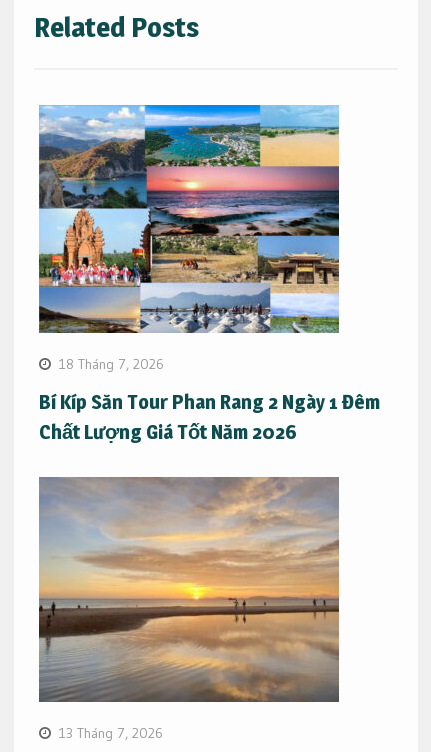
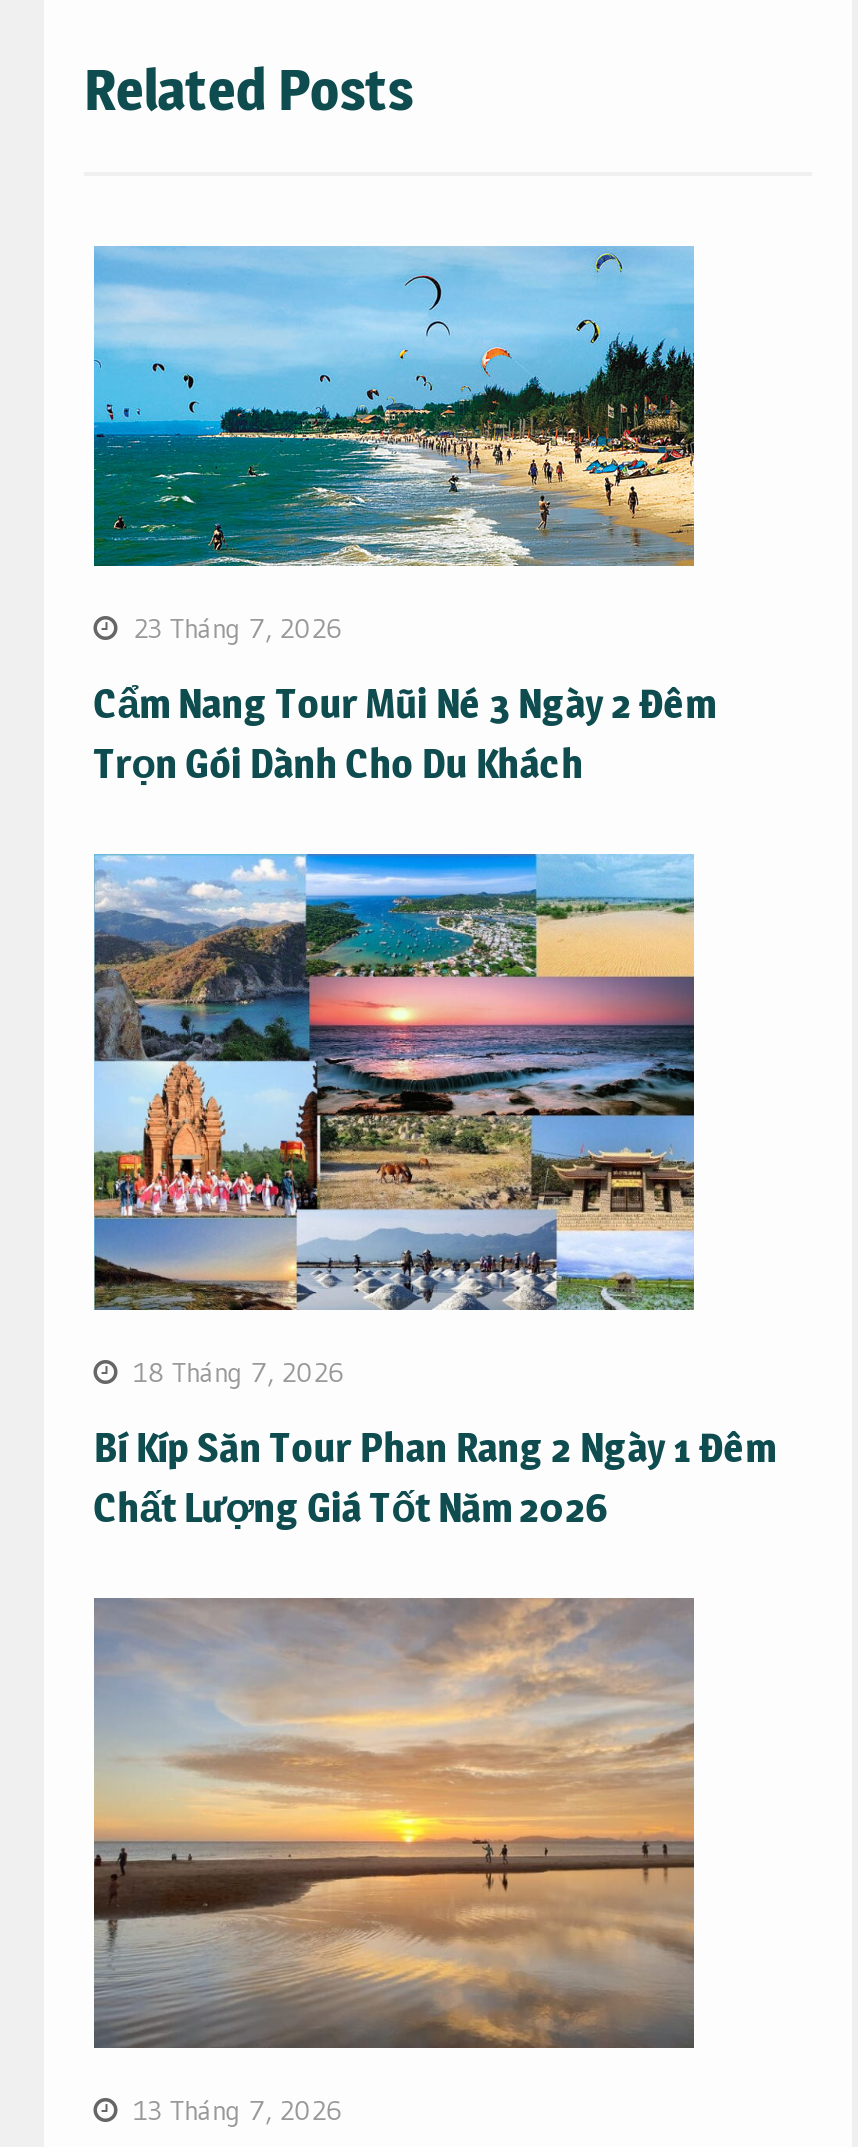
+ [image]
+ 23 Tháng 7, 2026
+ Cẩm Nang Tour Mũi Né 3 Ngày 2 Đêm
+ Trọn Gói Dành Cho Du Khách
